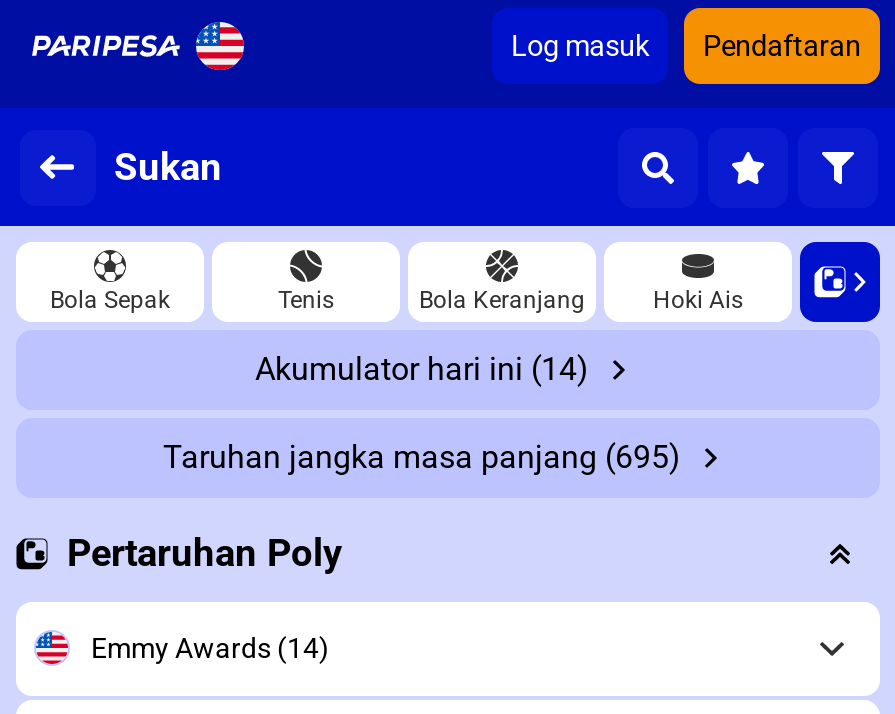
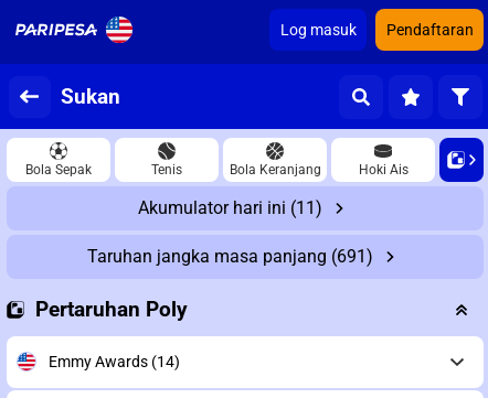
- Akumulator hari ini (14)
+ Akumulator hari ini (11)

- Taruhan jangka masa panjang (695)
+ Taruhan jangka masa panjang (691)
